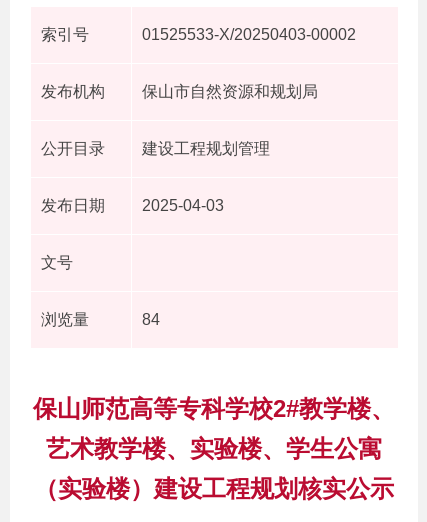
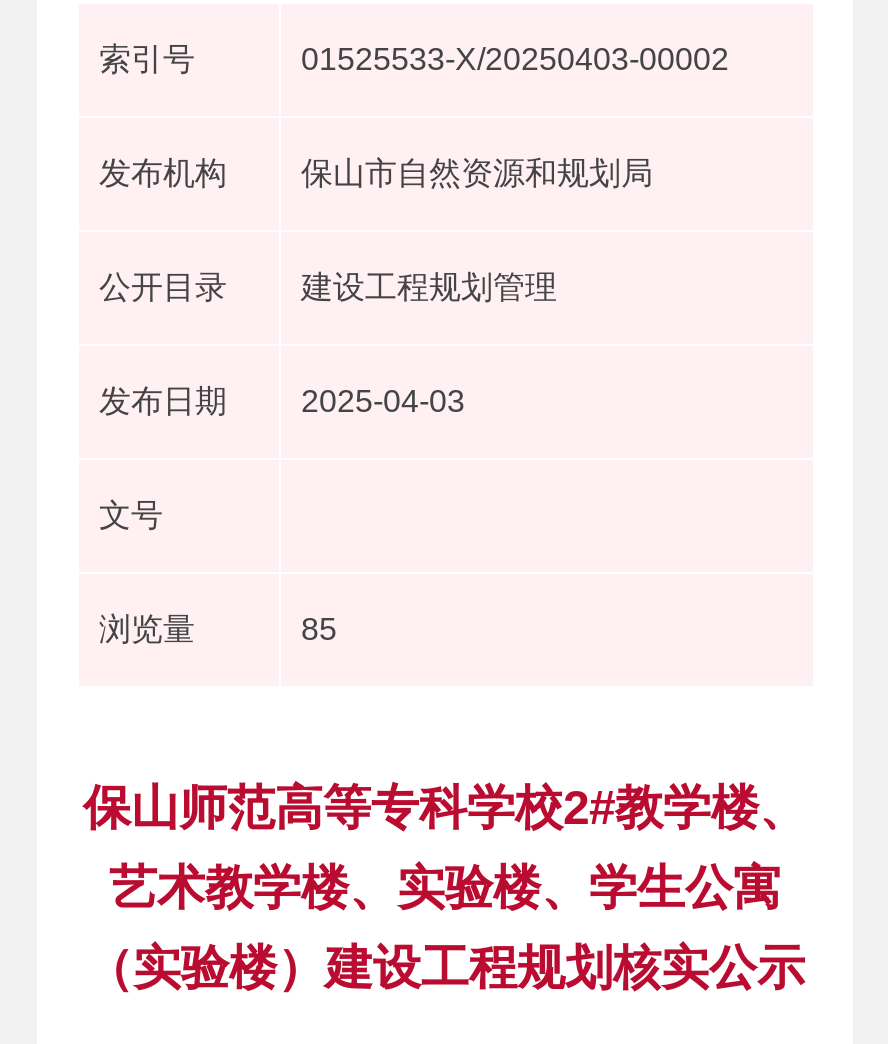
- 84
+ 85
